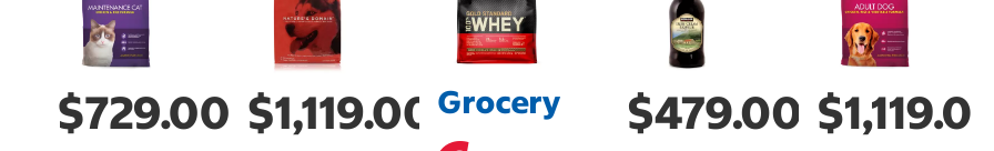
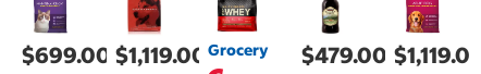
- $729.00
+ $699.00
